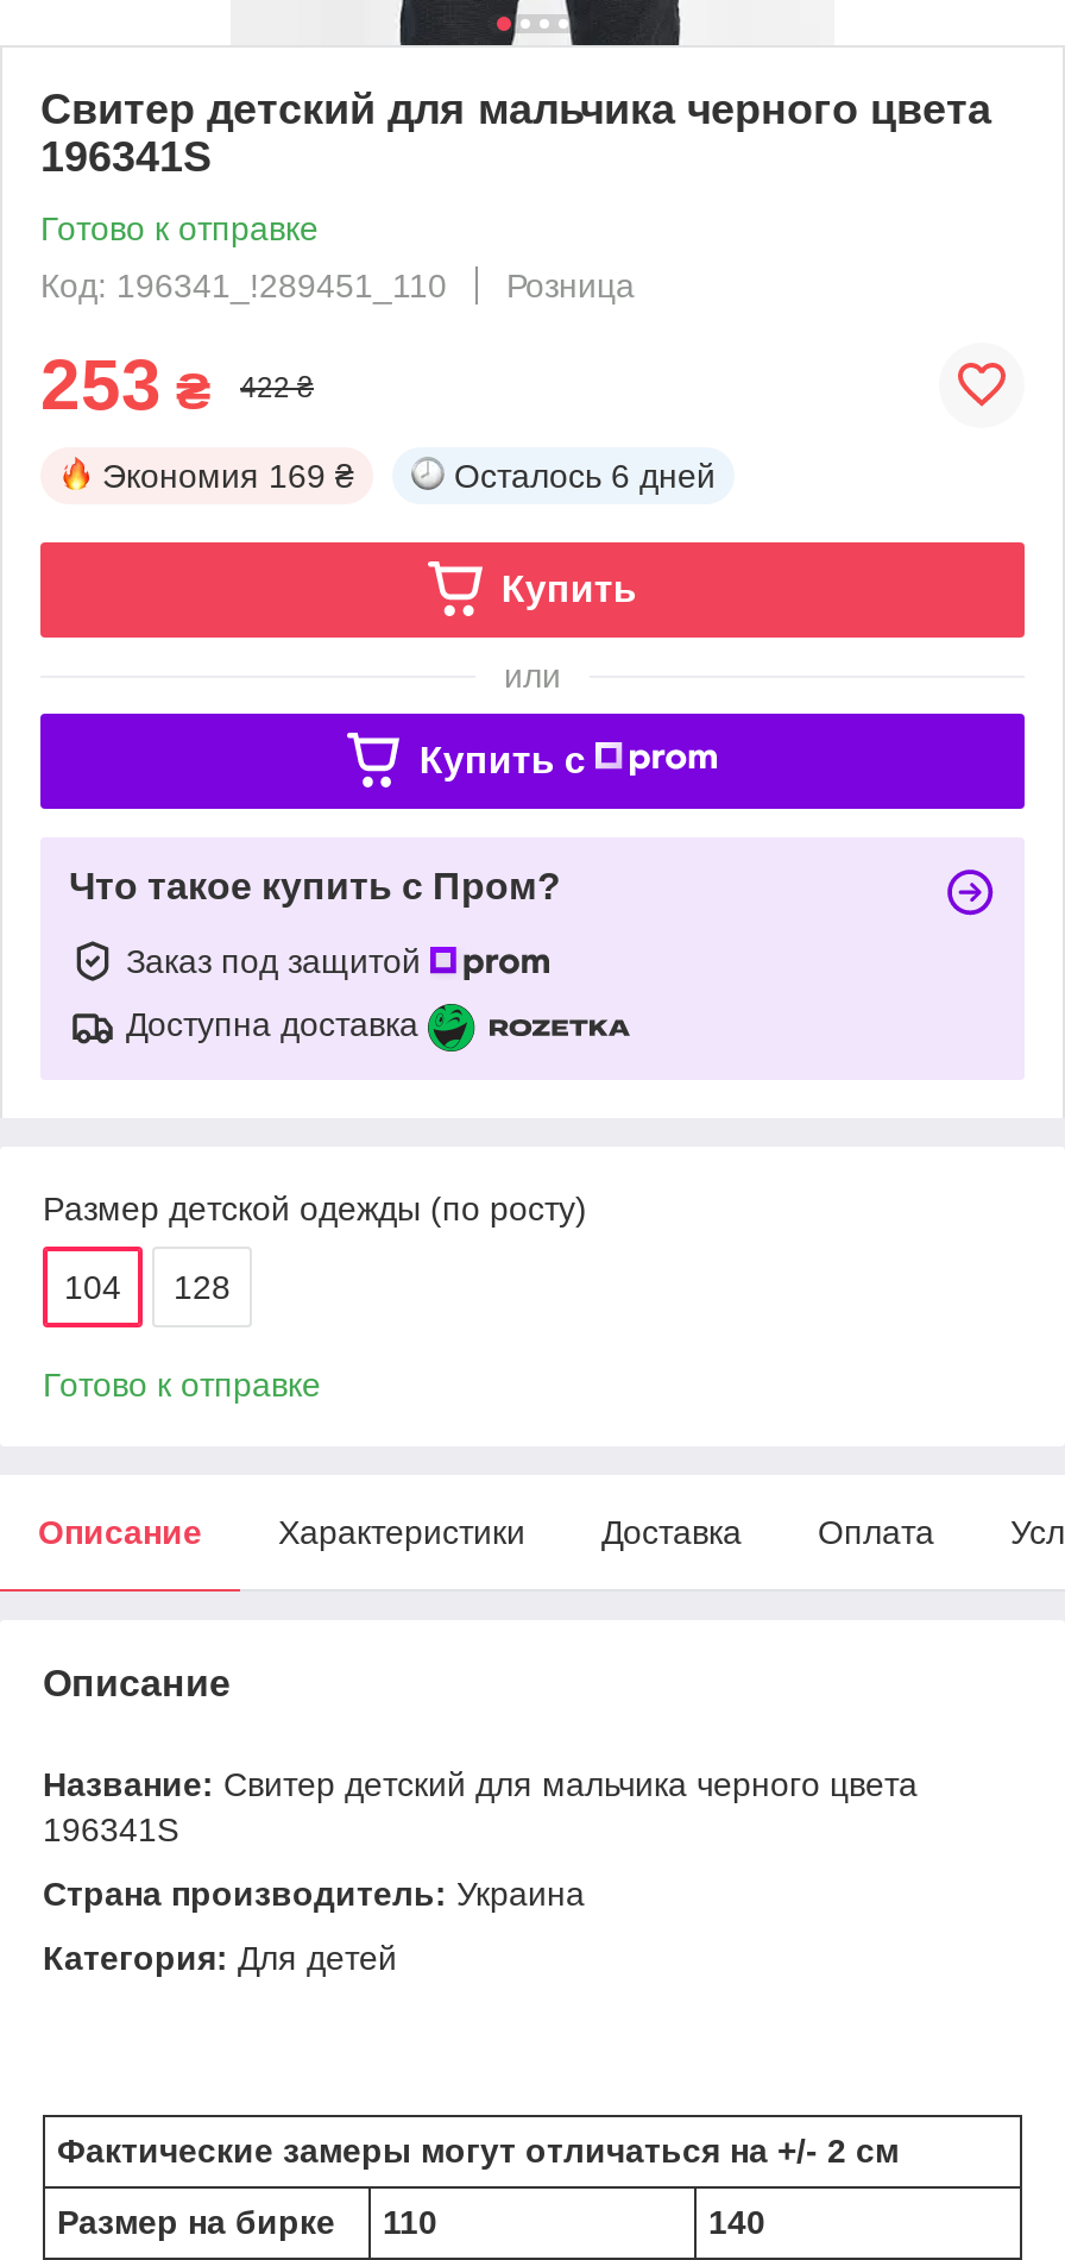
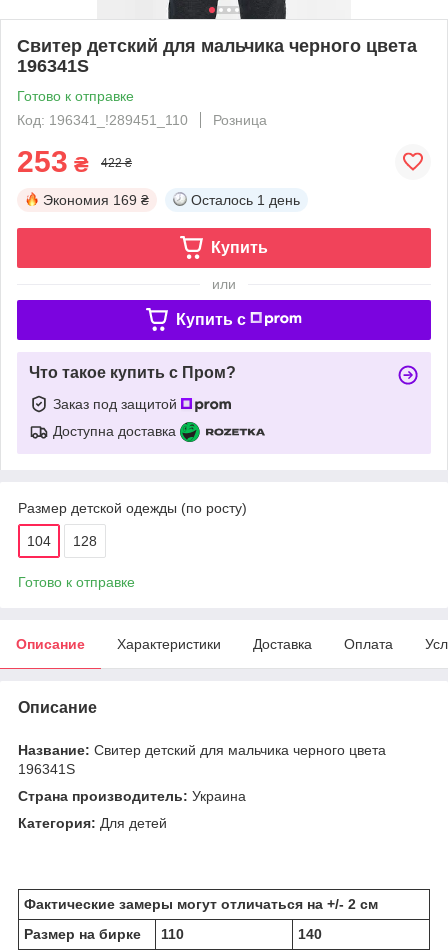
- Осталось 6 дней
+ Осталось 1 день
